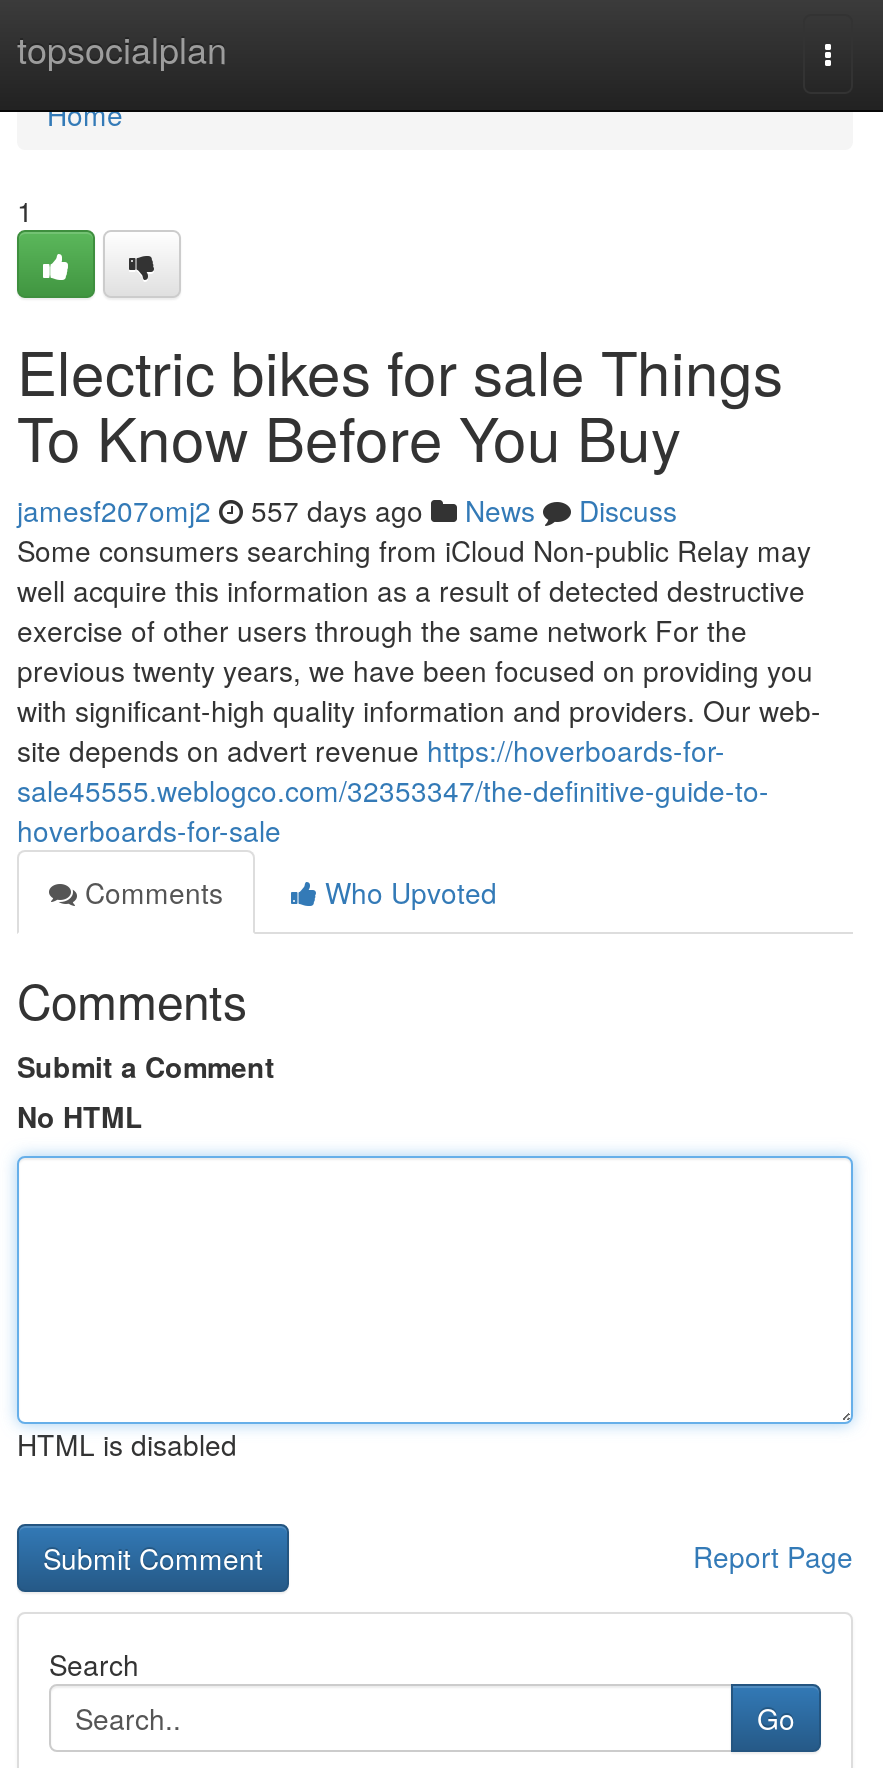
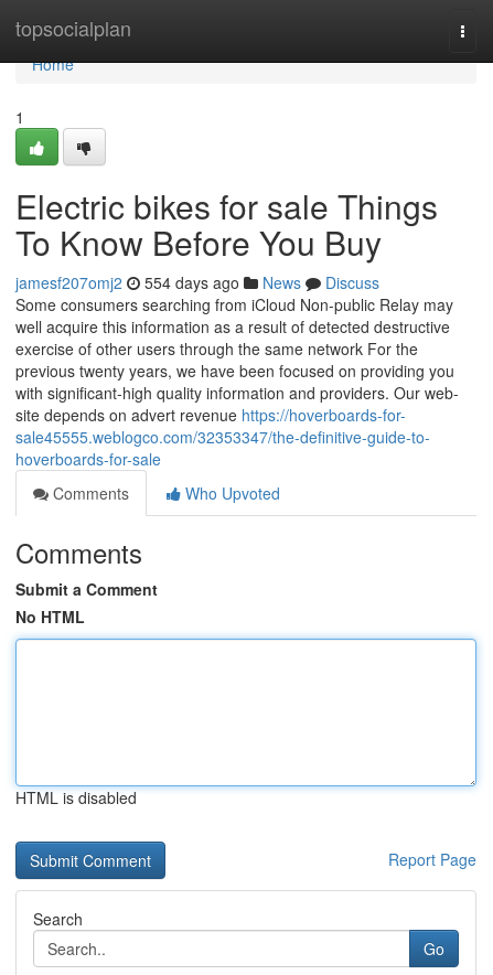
- jamesf207omj2 557 days ago News Discuss
+ jamesf207omj2 554 days ago News Discuss
